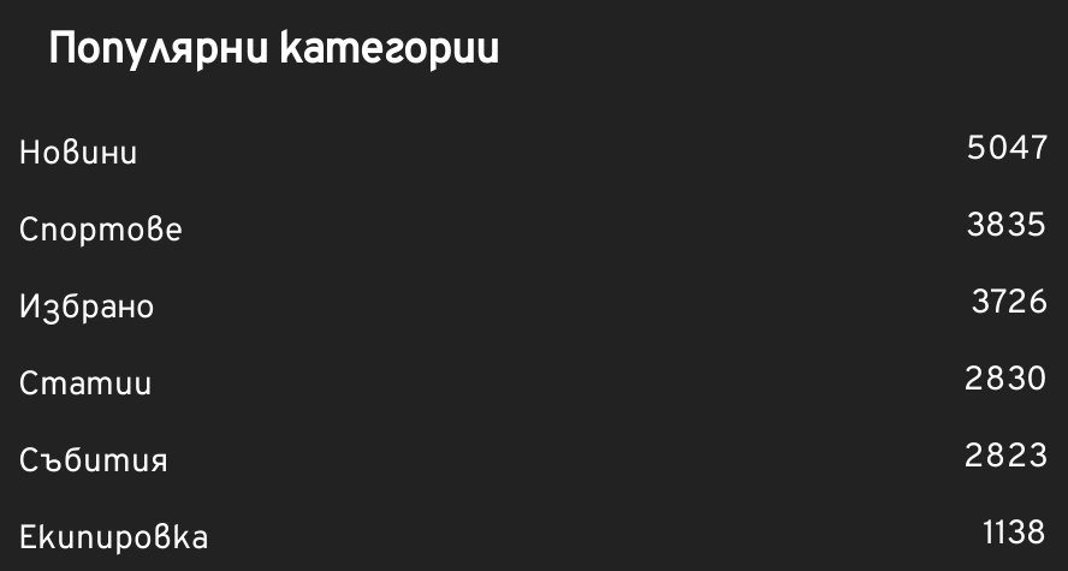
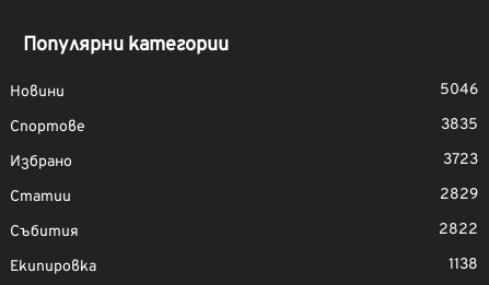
- 5047
+ 5046

- 3726
+ 3723

- 2830
+ 2829

- 2823
+ 2822
